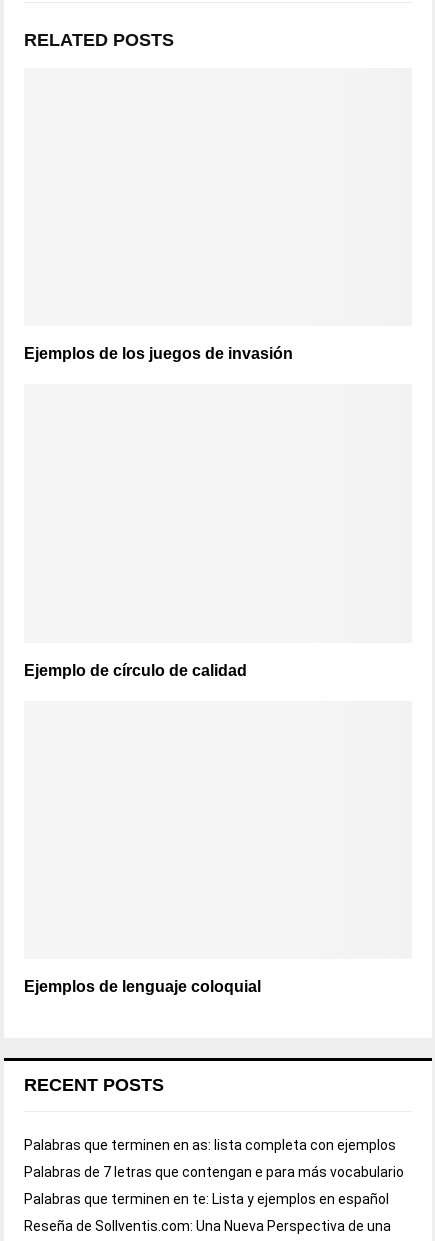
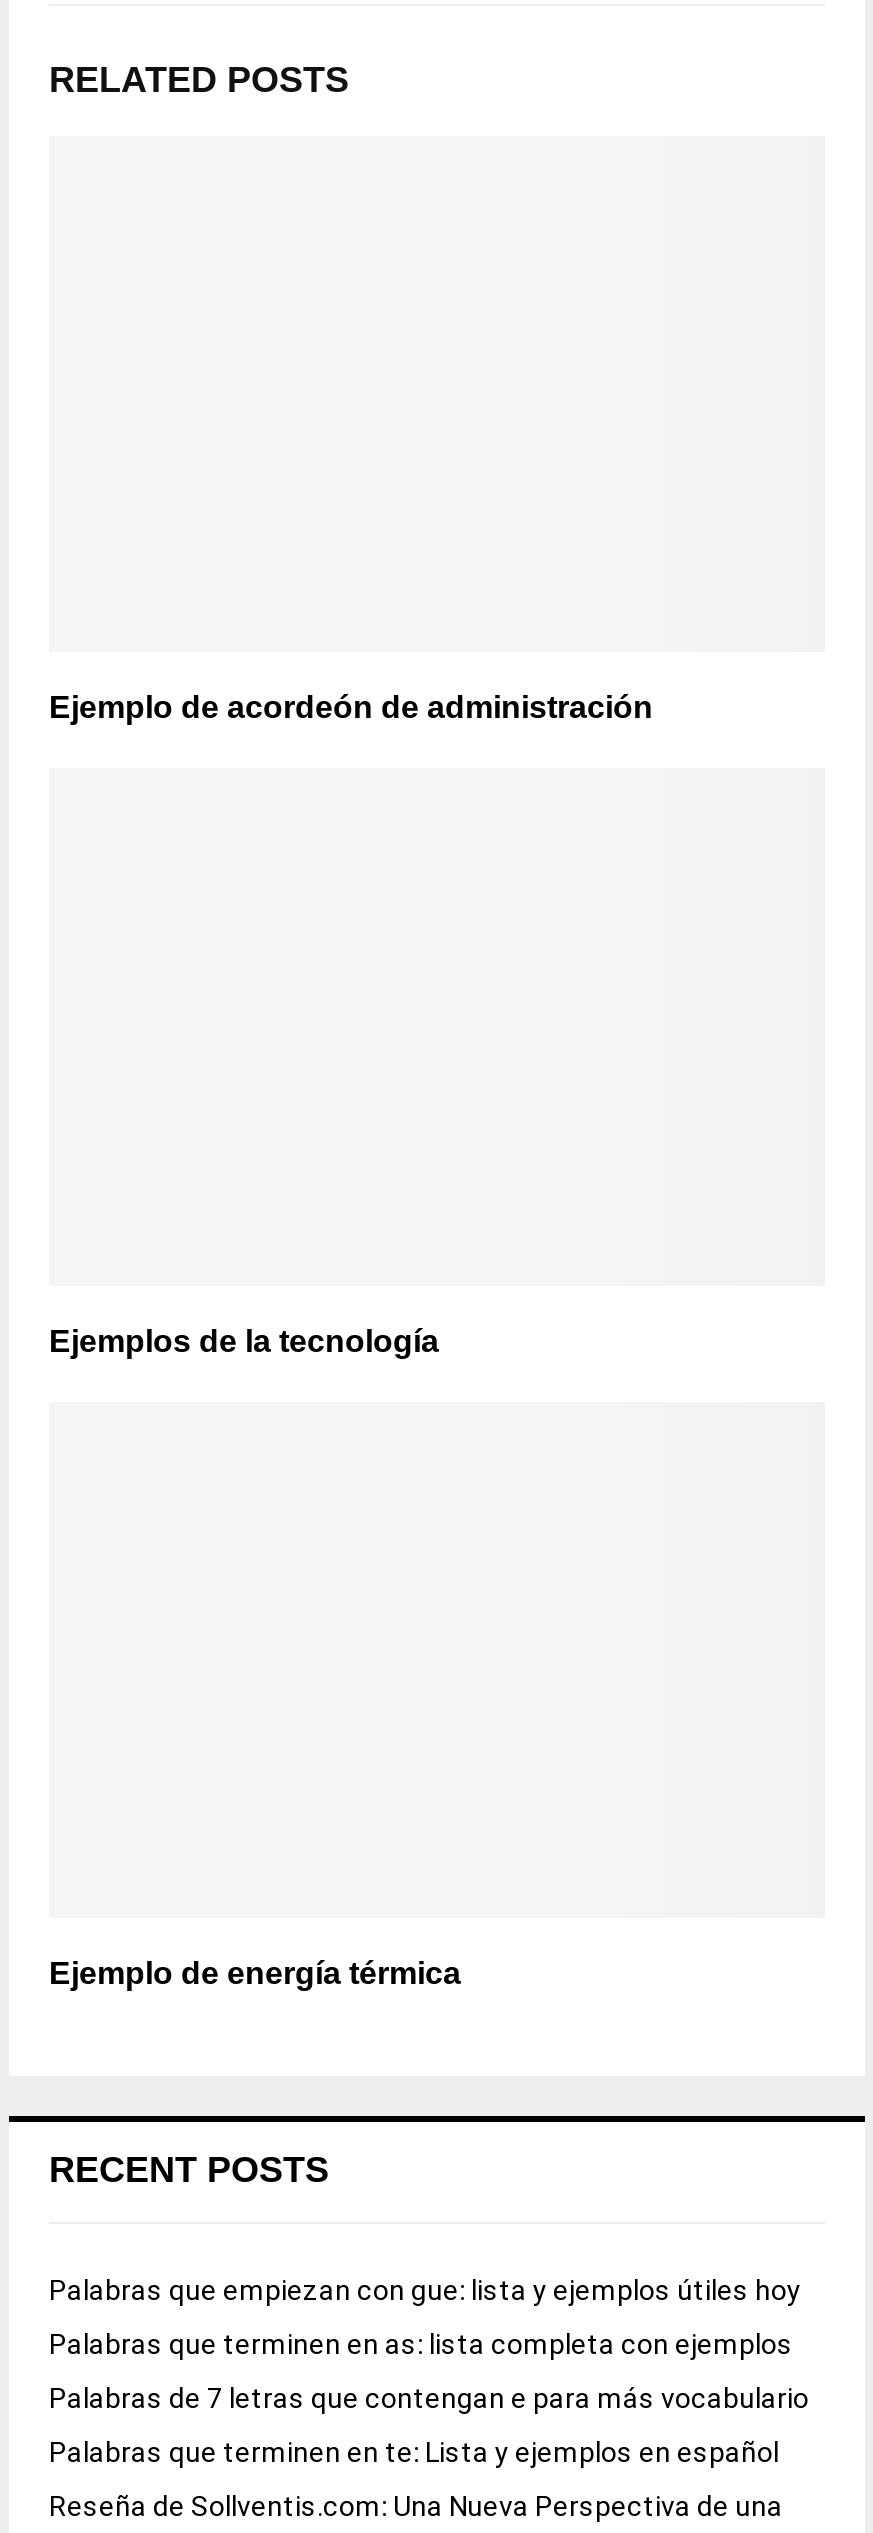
- Ejemplos de los juegos de invasión
+ Ejemplo de acordeón de administración

- Ejemplo de círculo de calidad
+ Ejemplos de la tecnología

- Ejemplos de lenguaje coloquial
+ Ejemplo de energía térmica

+ Palabras que empiezan con gue: lista y ejemplos útiles hoy
